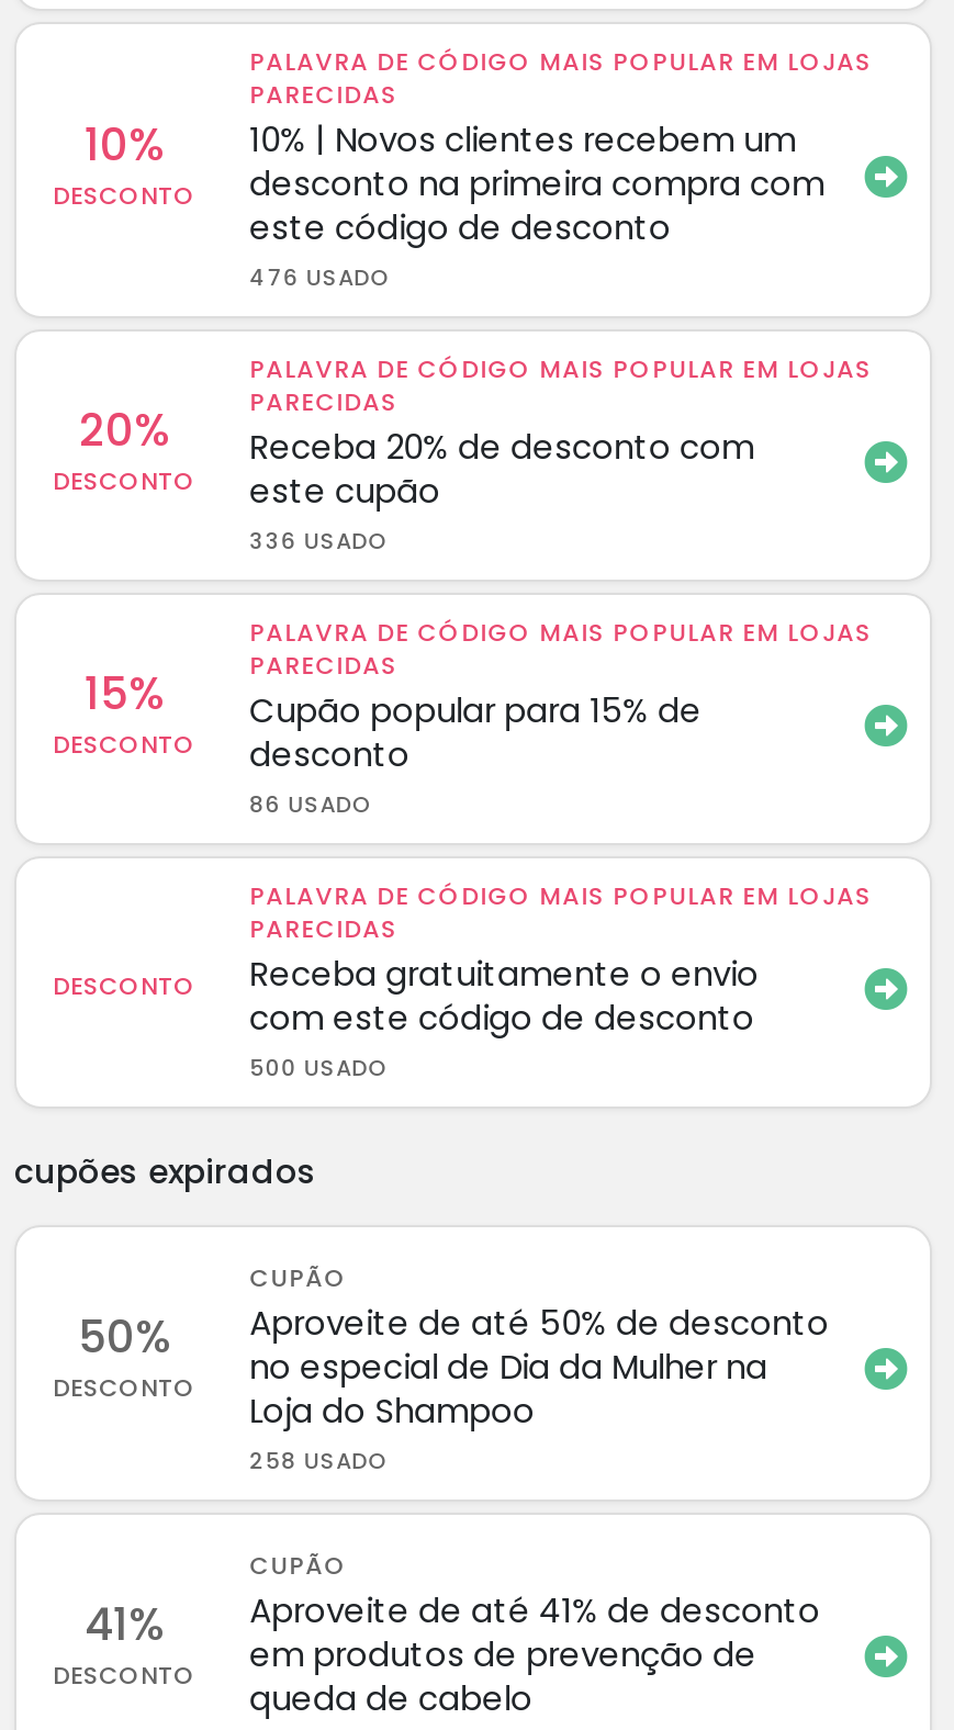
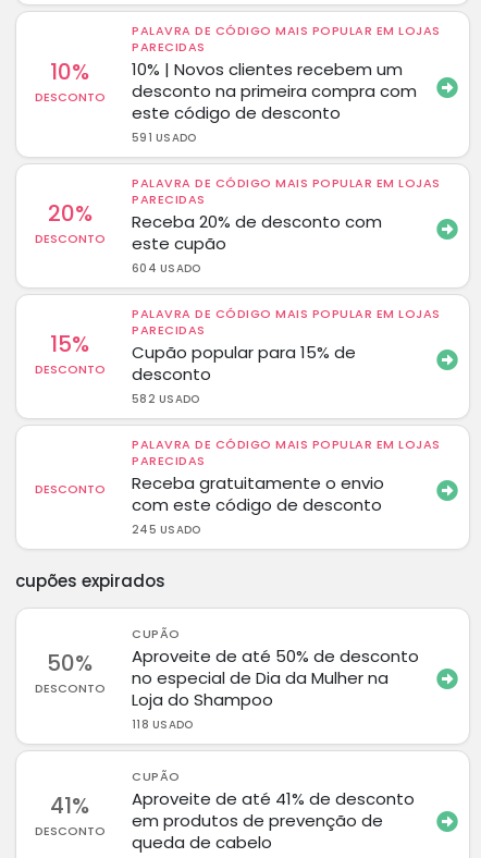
- 476 USADO
+ 591 USADO

- 336 USADO
+ 604 USADO

- 86 USADO
+ 582 USADO

- 500 USADO
+ 245 USADO

- 258 USADO
+ 118 USADO
